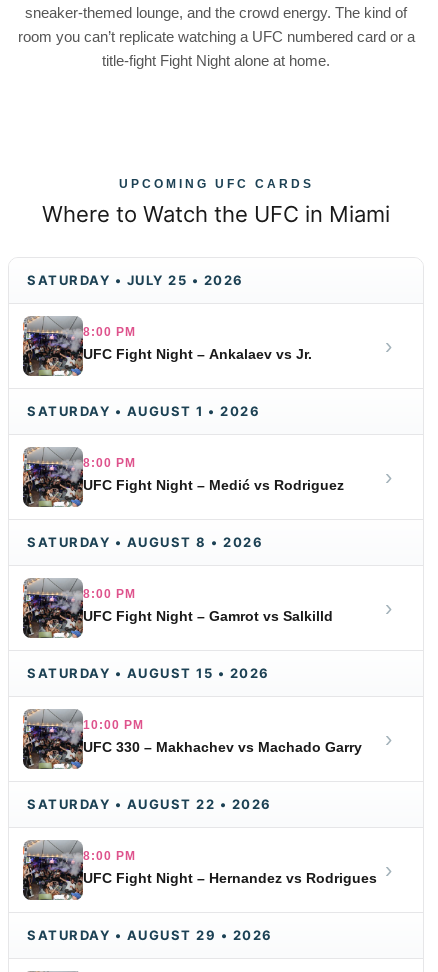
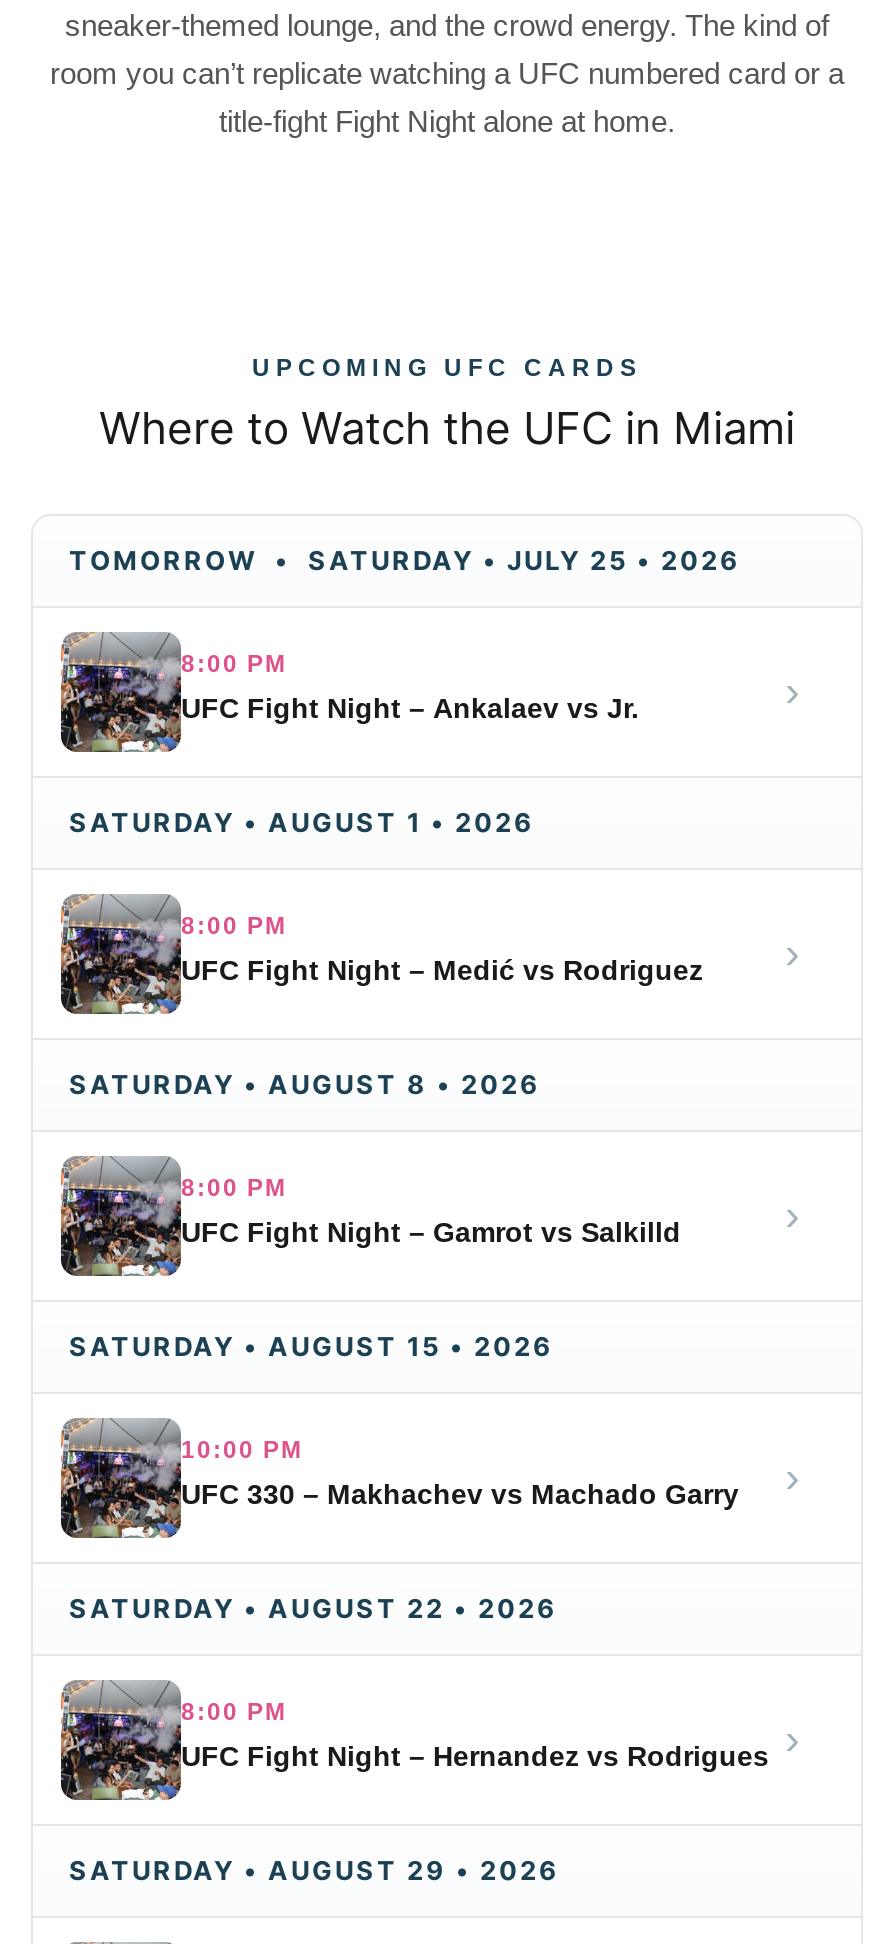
- SATURDAY • JULY 25 • 2026
+ TOMORROW • SATURDAY • JULY 25 • 2026
